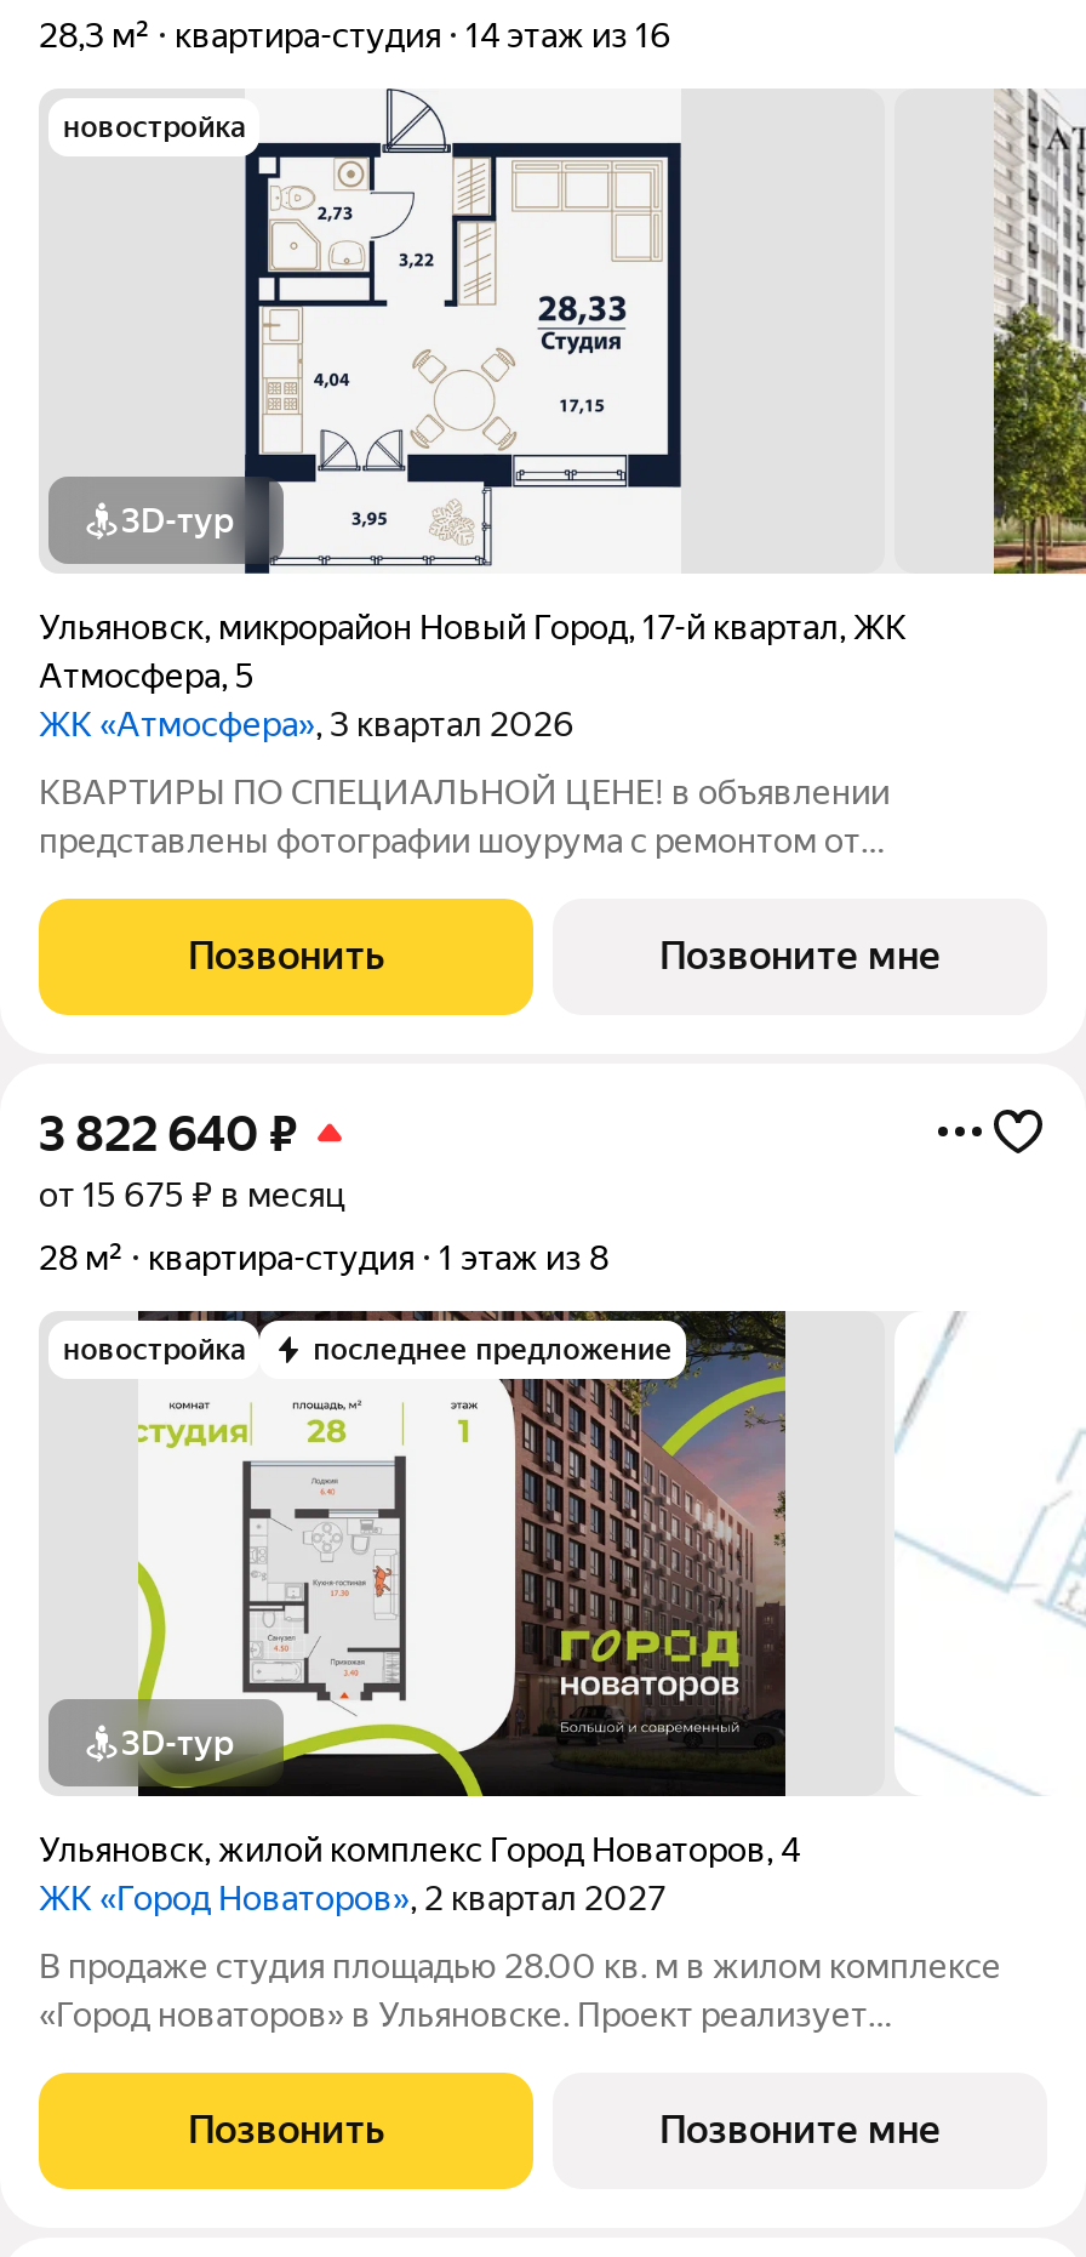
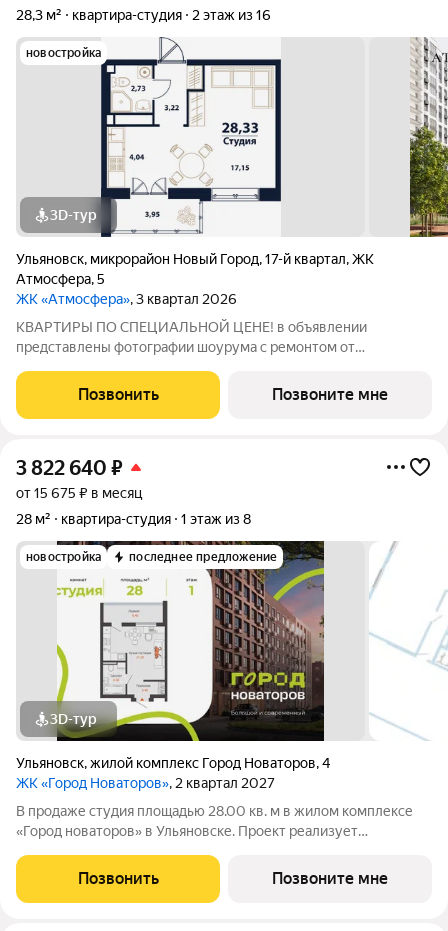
- 28,3 м² квартира-студия 14 этаж из 16
+ 28,3 м² квартира-студия 2 этаж из 16
